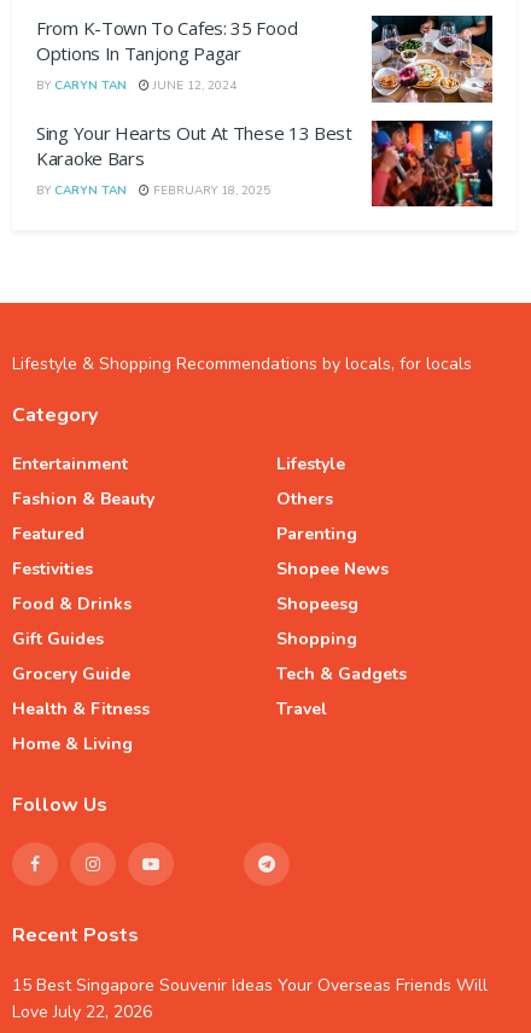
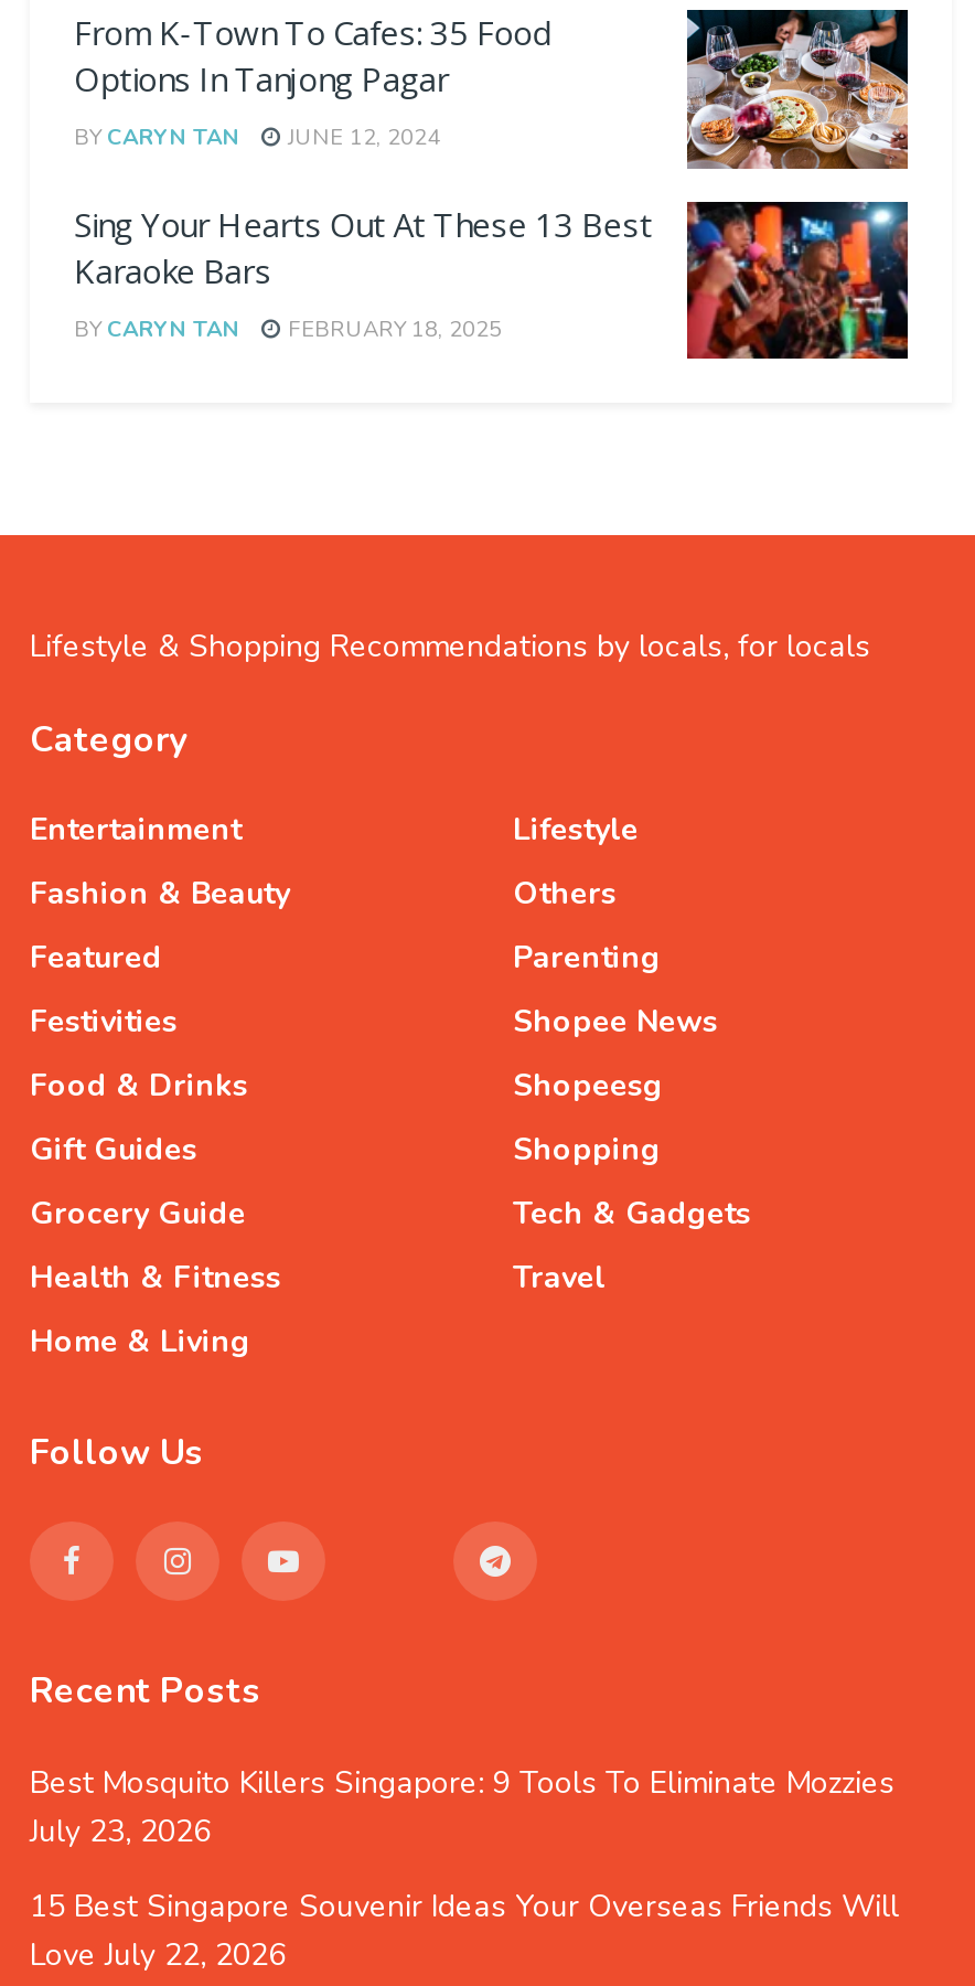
+ Best Mosquito Killers Singapore: 9 Tools To Eliminate Mozzies
+ July 23, 2026
